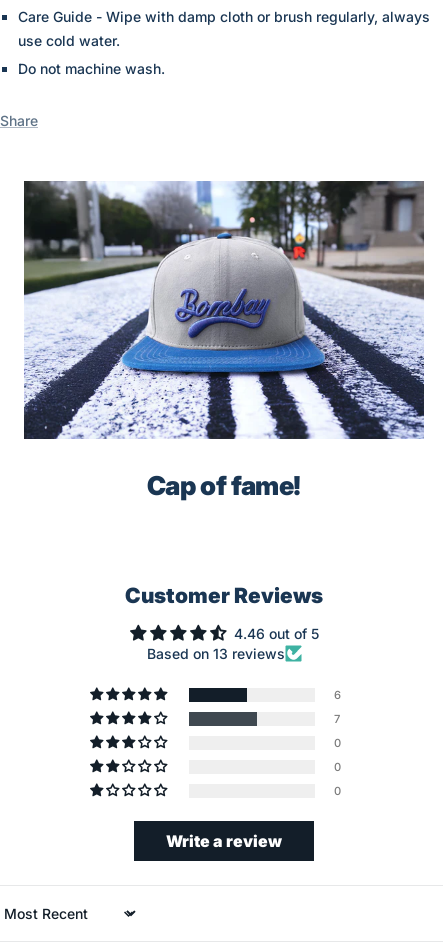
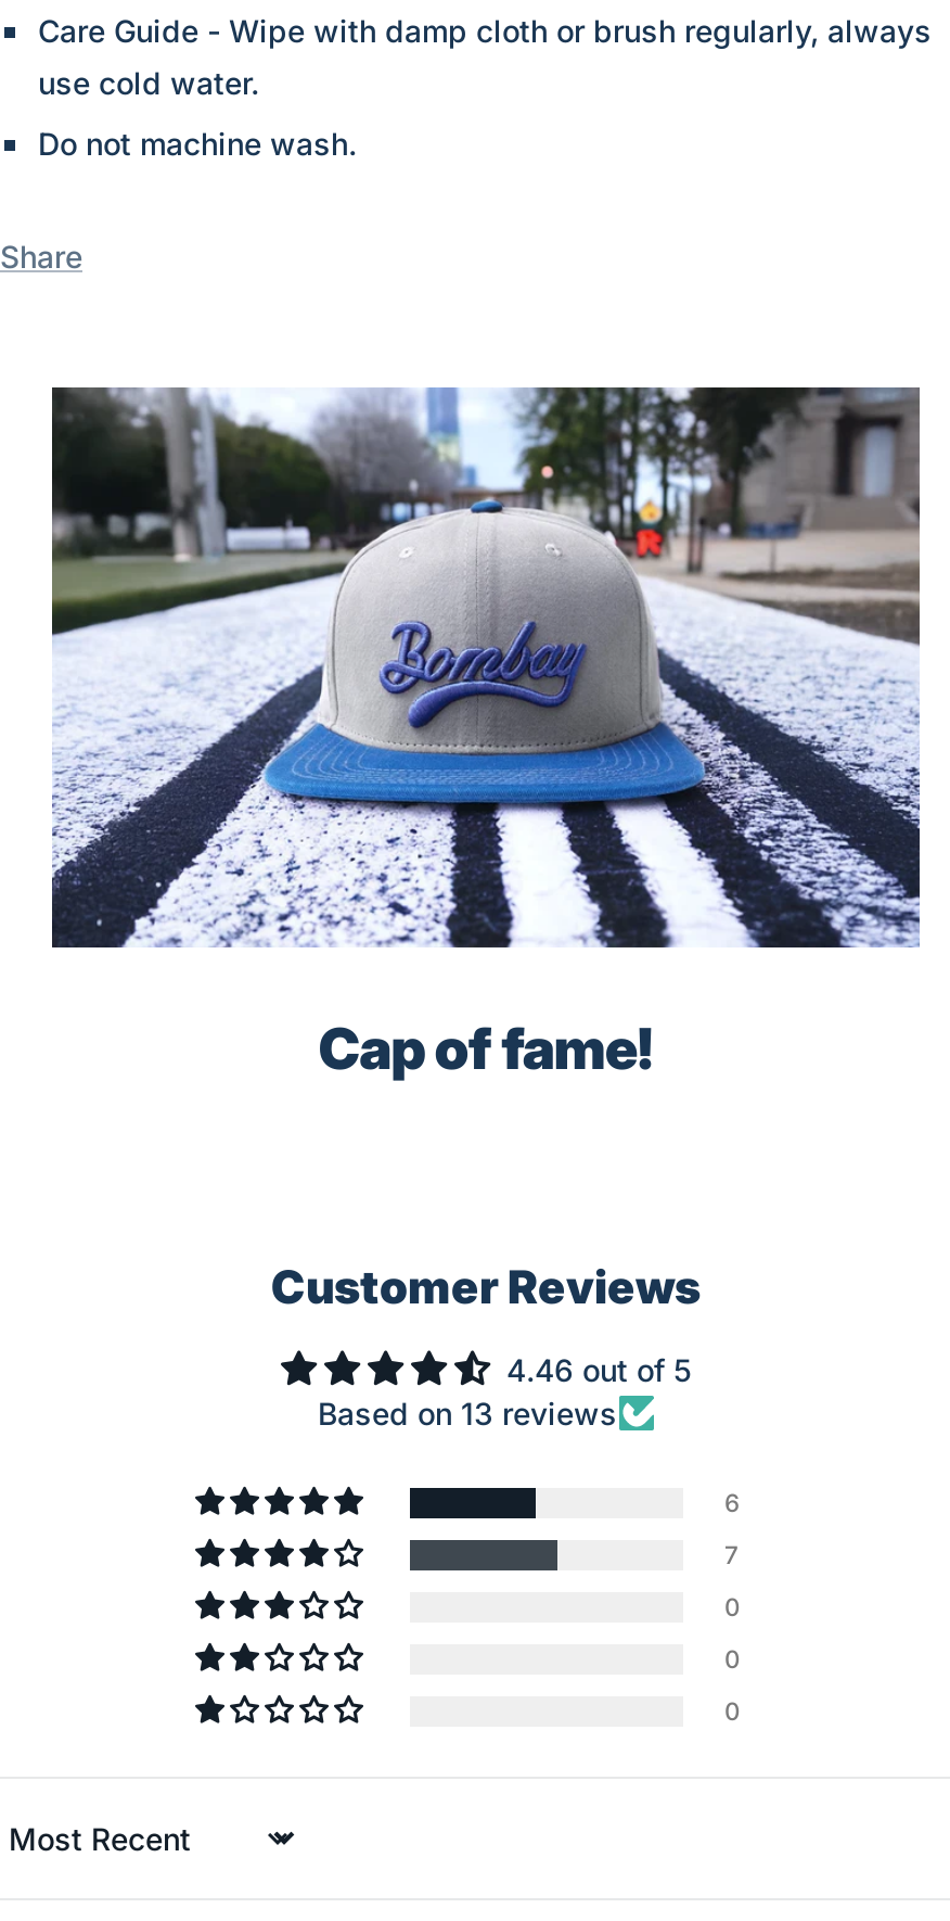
- Write a review
